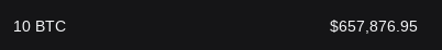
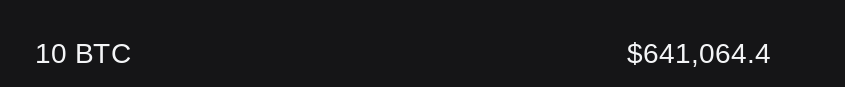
- $657,876.95
+ $641,064.4
